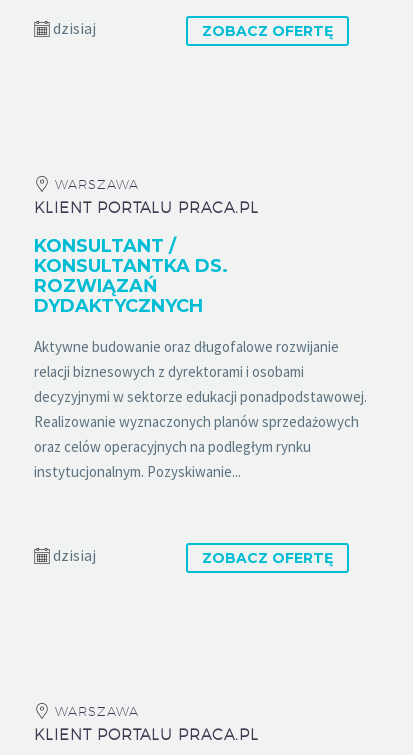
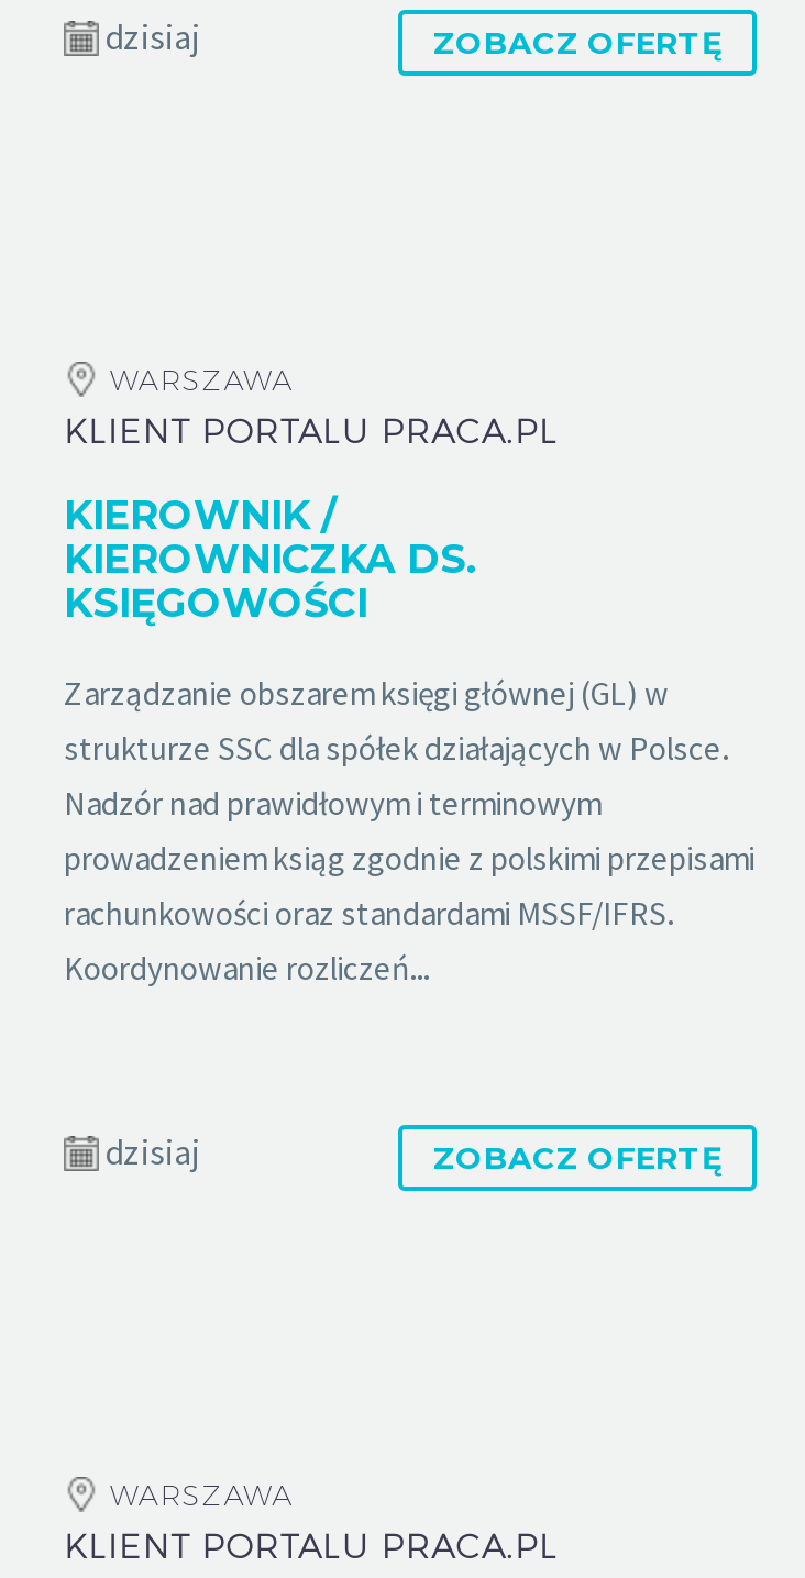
- KONSULTANT /
- KONSULTANTKA DS.
- ROZWIĄZAŃ
- DYDAKTYCZNYCH
+ KIEROWNIK /
+ KIEROWNICZKA DS.
+ KSIĘGOWOŚCI

- Aktywne budowanie oraz długofalowe rozwijanie
- relacji biznesowych z dyrektorami i osobami
- decyzyjnymi w sektorze edukacji ponadpodstawowej.
- Realizowanie wyznaczonych planów sprzedażowych
- oraz celów operacyjnych na podległym rynku
- instytucjonalnym. Pozyskiwanie...
+ Zarządzanie obszarem księgi głównej (GL) w
+ strukturze SSC dla spółek działających w Polsce.
+ Nadzór nad prawidłowym i terminowym
+ prowadzeniem ksiąg zgodnie z polskimi przepisami
+ rachunkowości oraz standardami MSSF/IFRS.
+ Koordynowanie rozliczeń...
